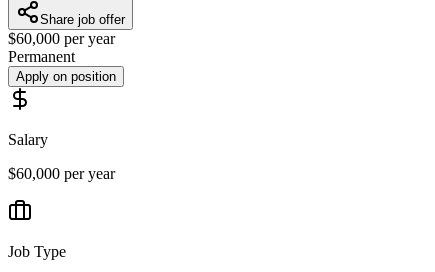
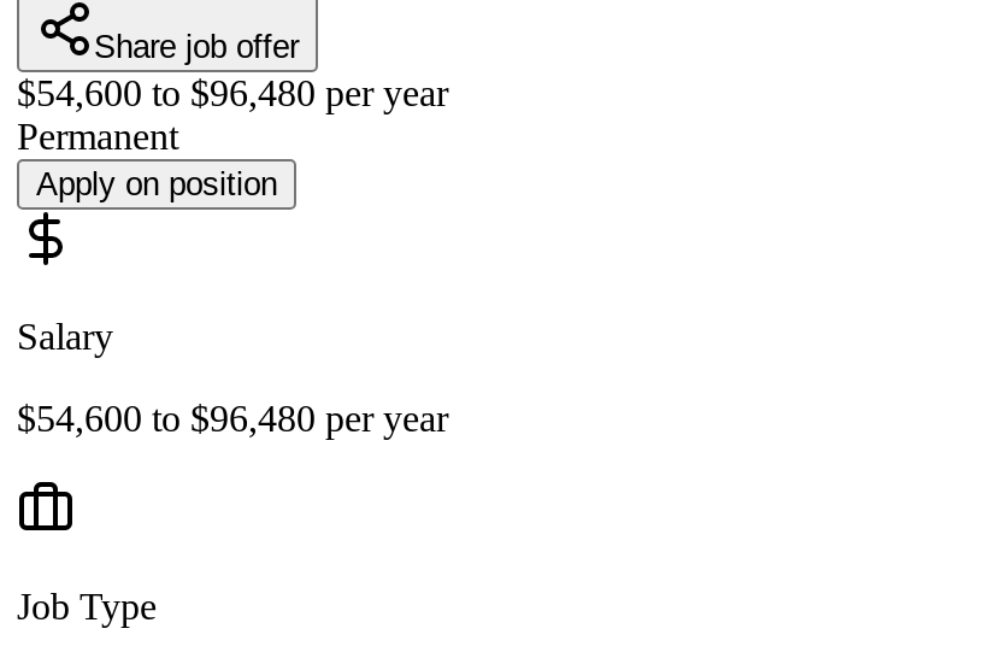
- $60,000 per year
+ $54,600 to $96,480 per year

- $60,000 per year
+ $54,600 to $96,480 per year
